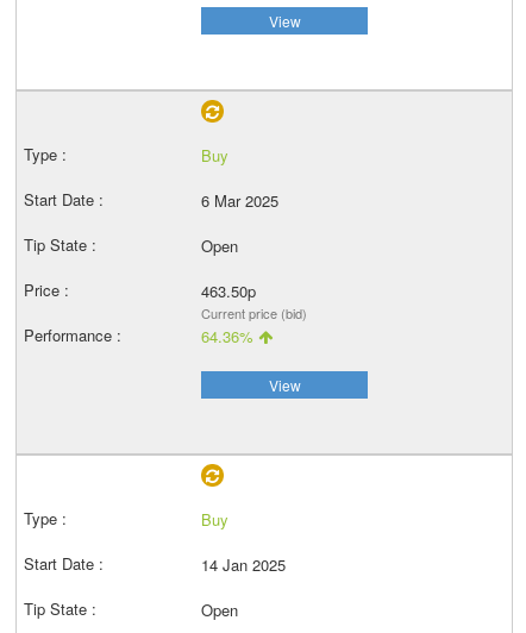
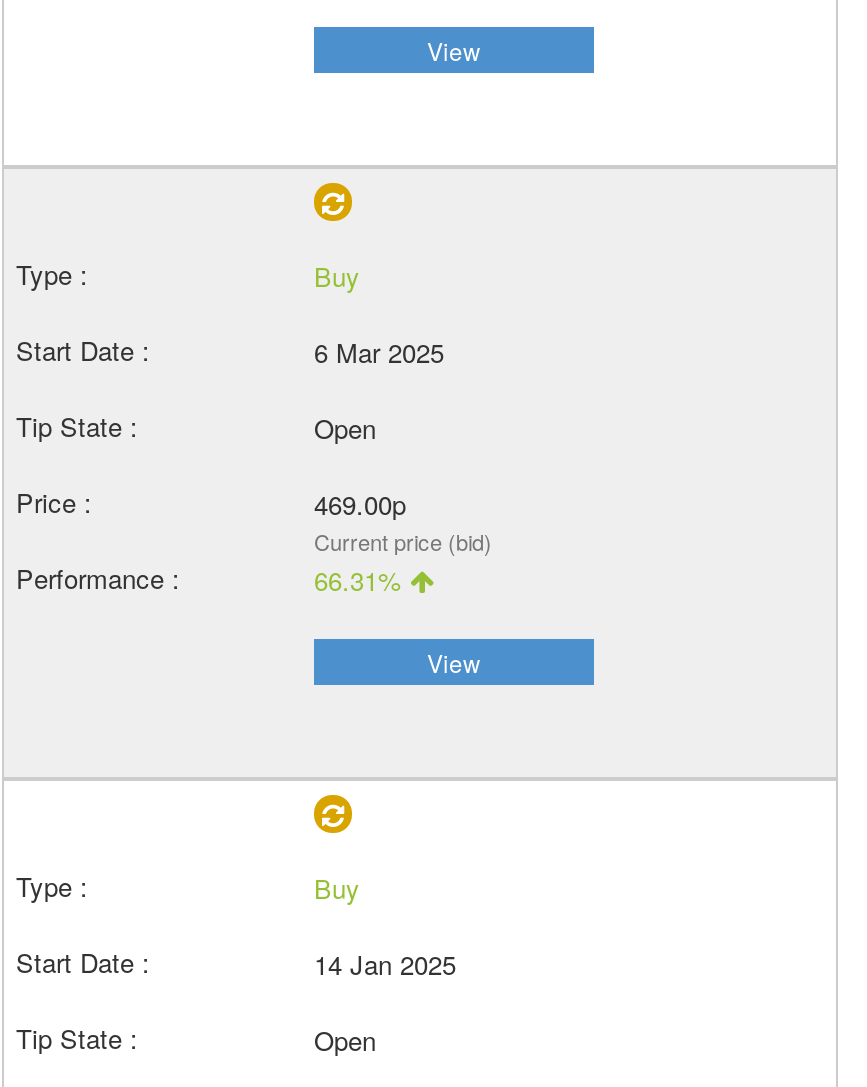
- 463.50p
+ 469.00p

- 64.36%
+ 66.31%
